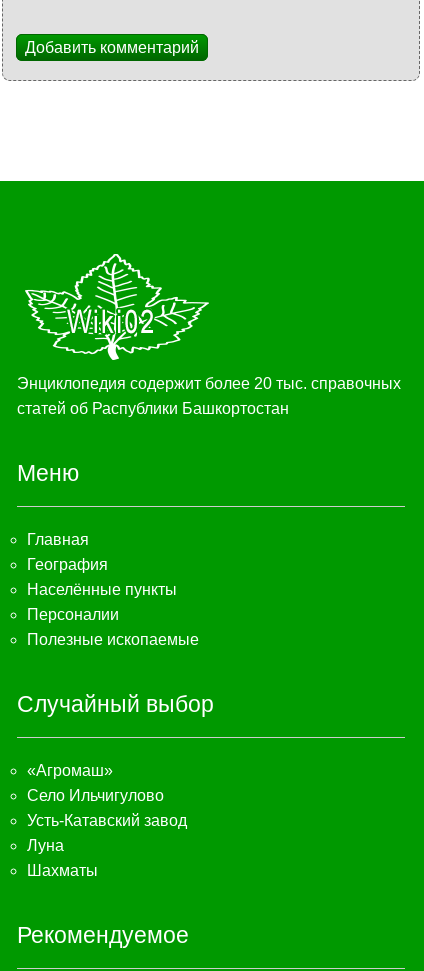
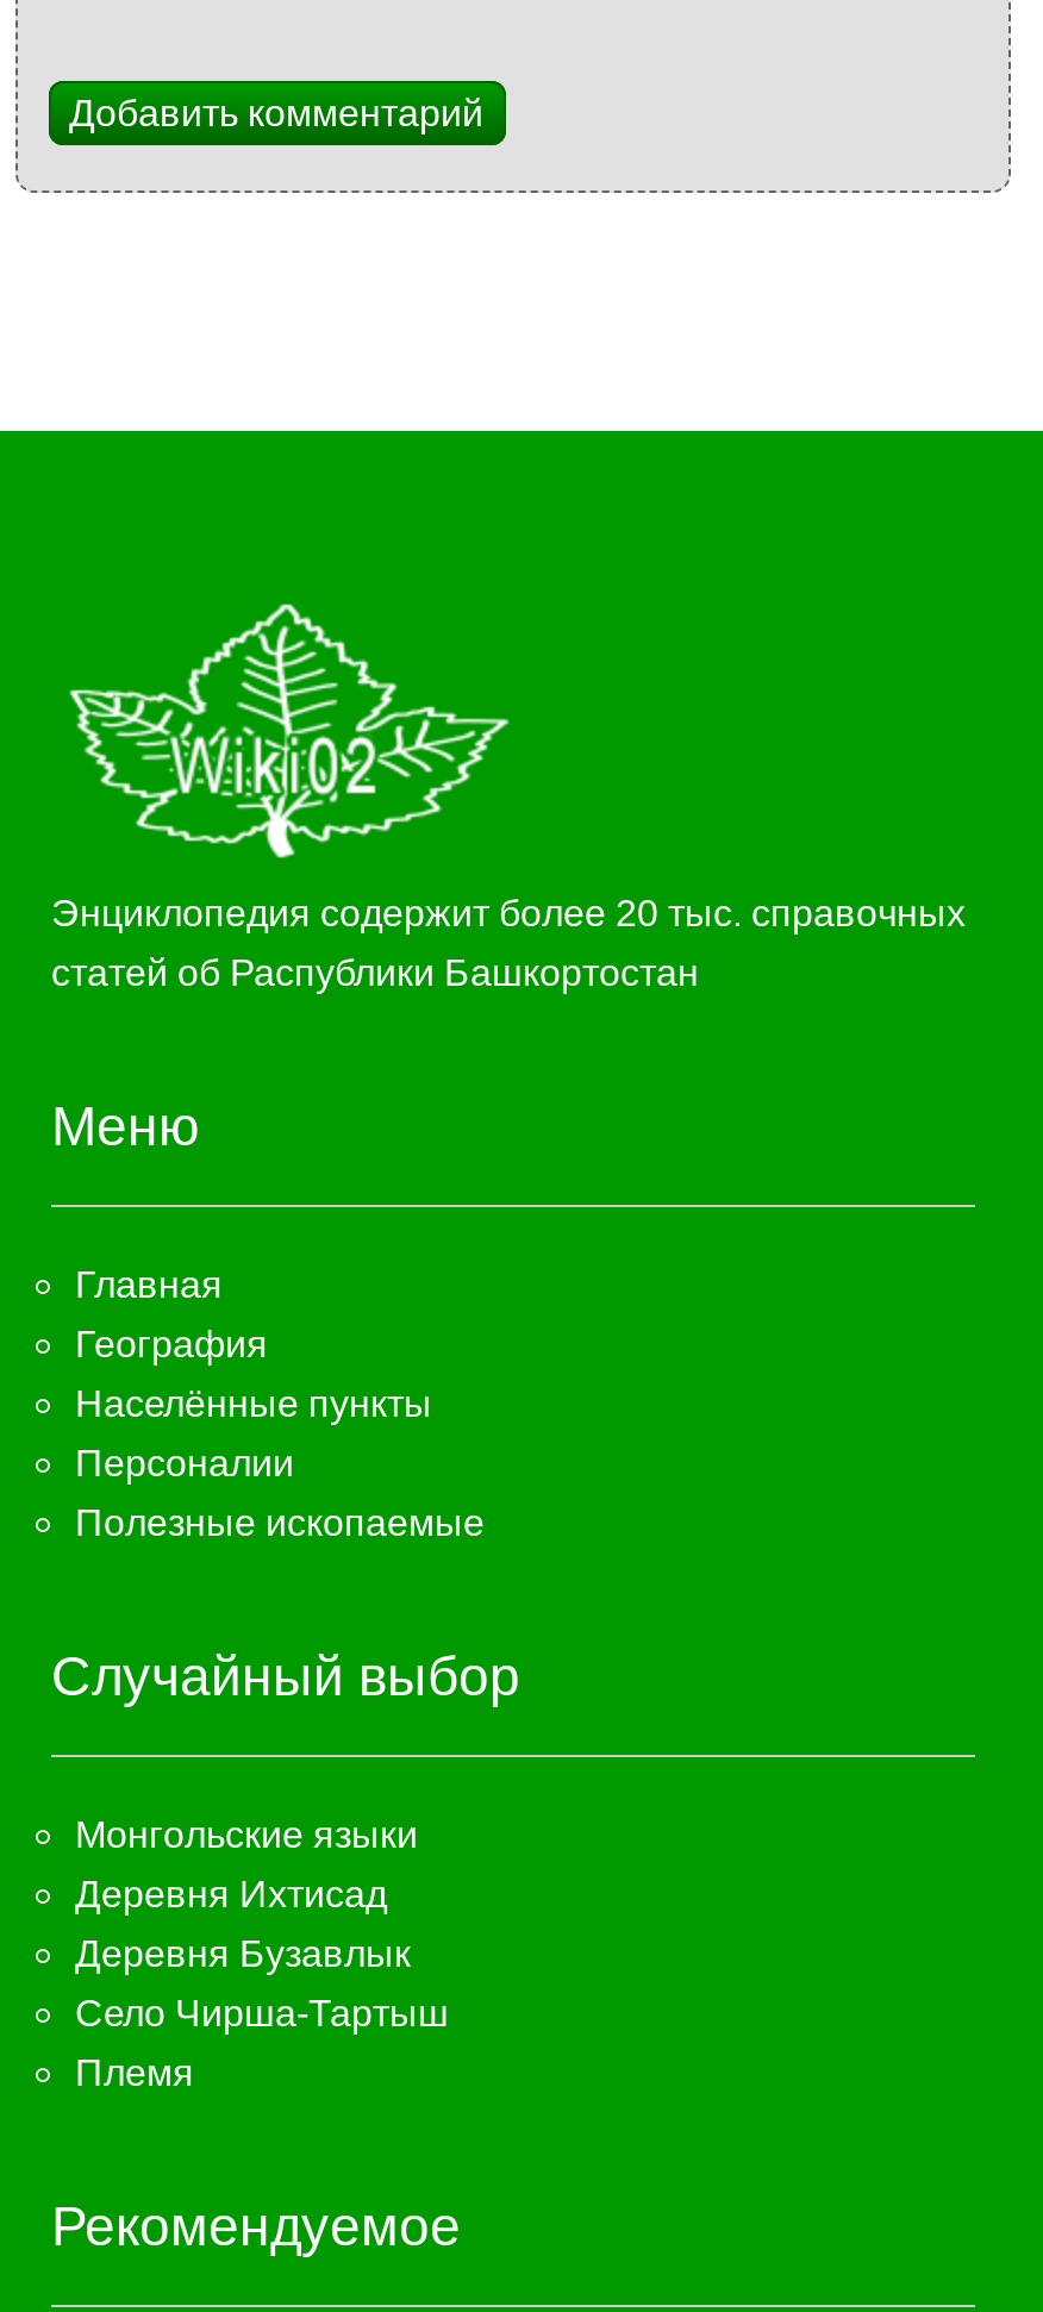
- «Агромаш»
+ Монгольские языки

- Село Ильчигулово
+ Деревня Ихтисад

- Усть-Катавский завод
+ Деревня Бузавлык

- Луна
+ Село Чирша-Тартыш

- Шахматы
+ Племя
